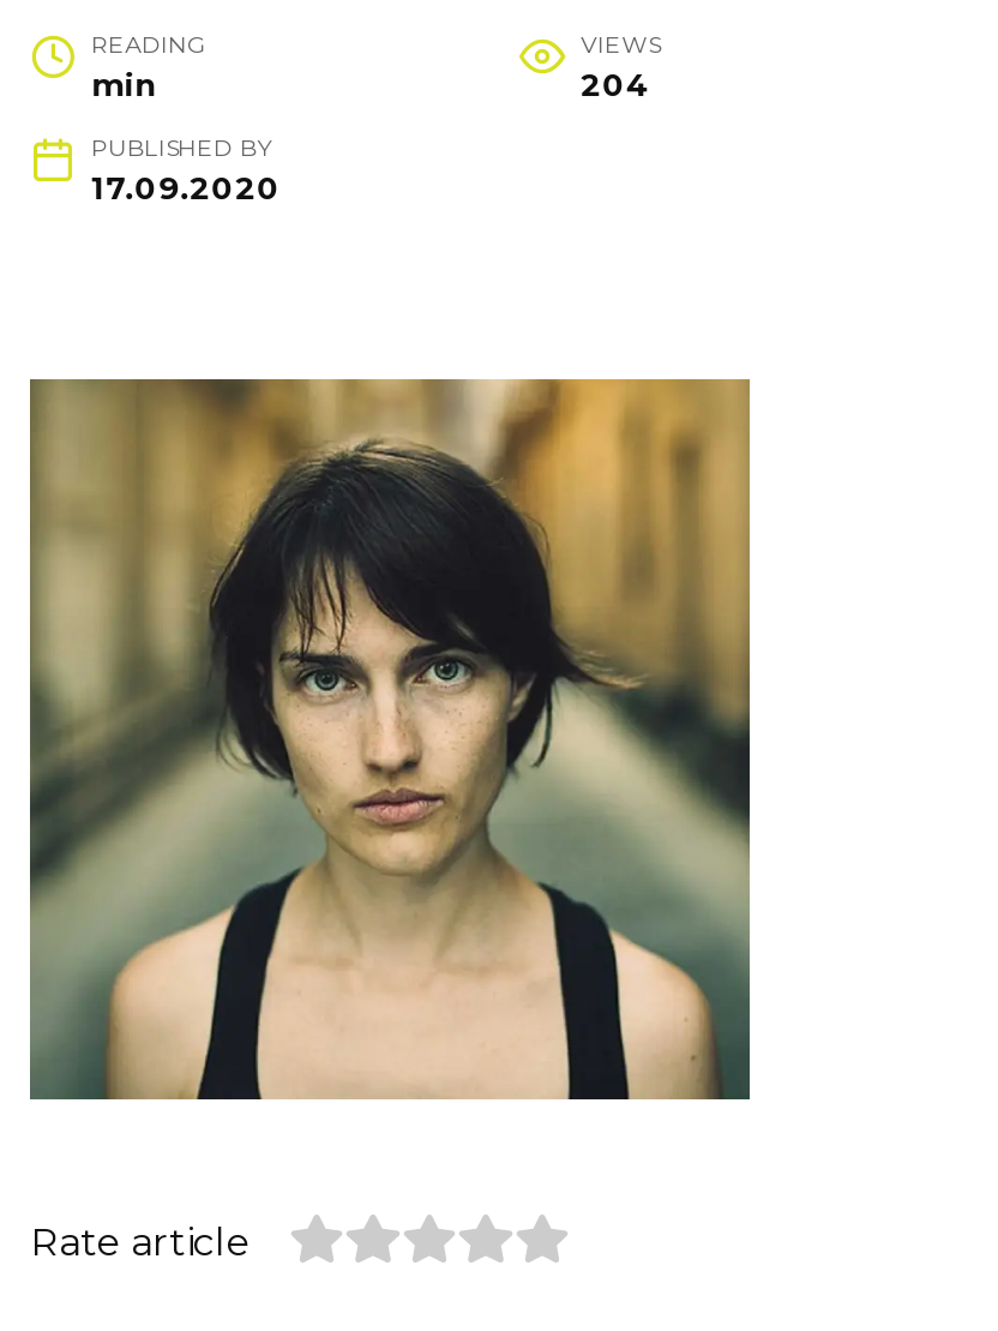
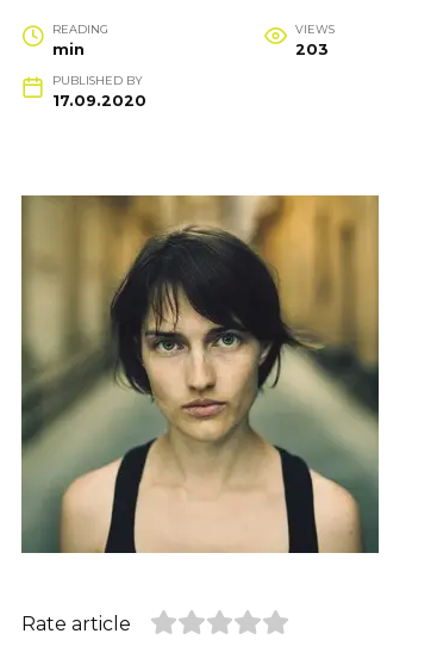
- 204
+ 203
